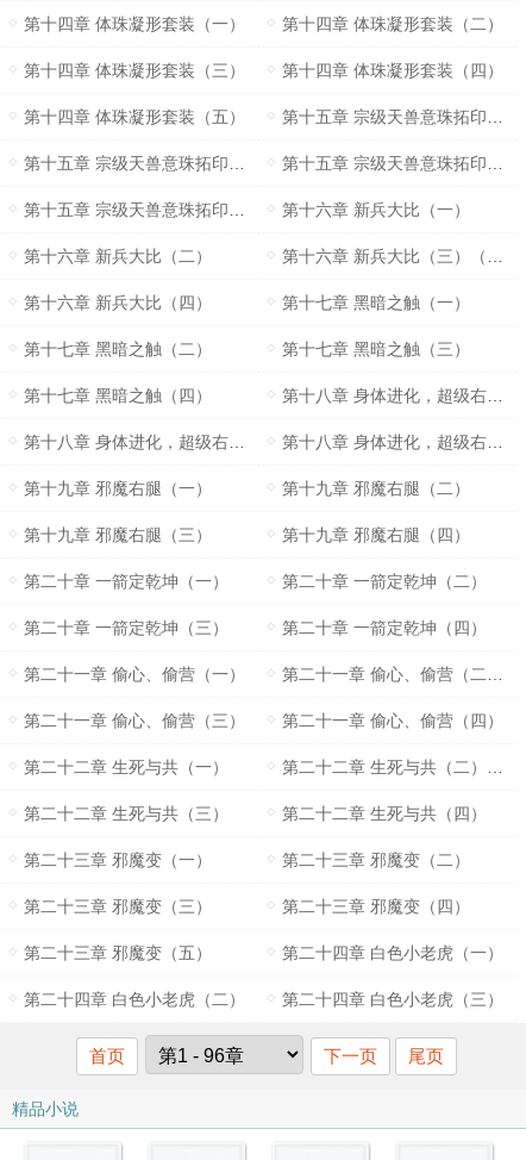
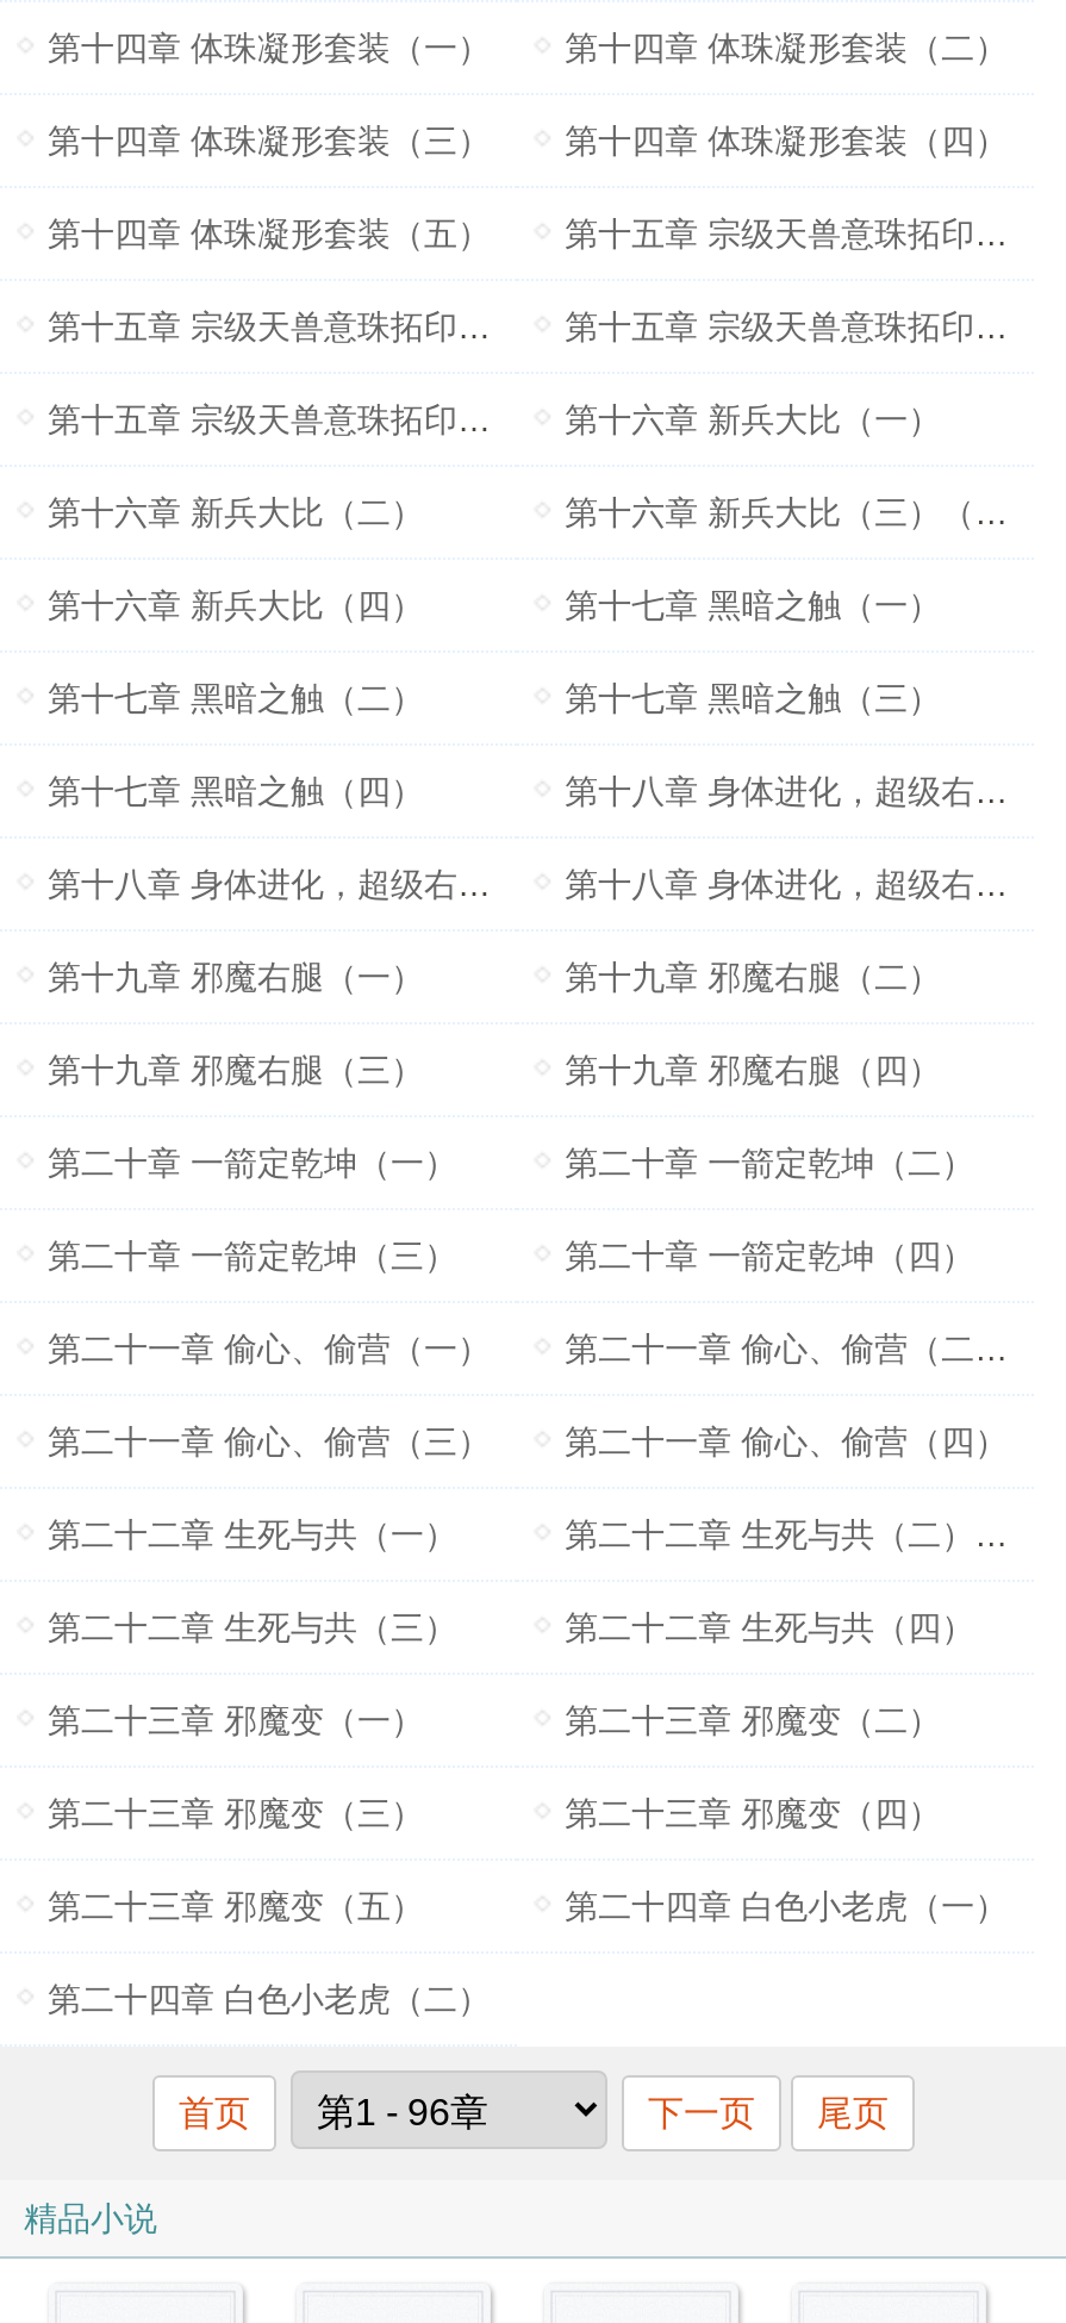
- 第二十四章 白色小老虎（三）
